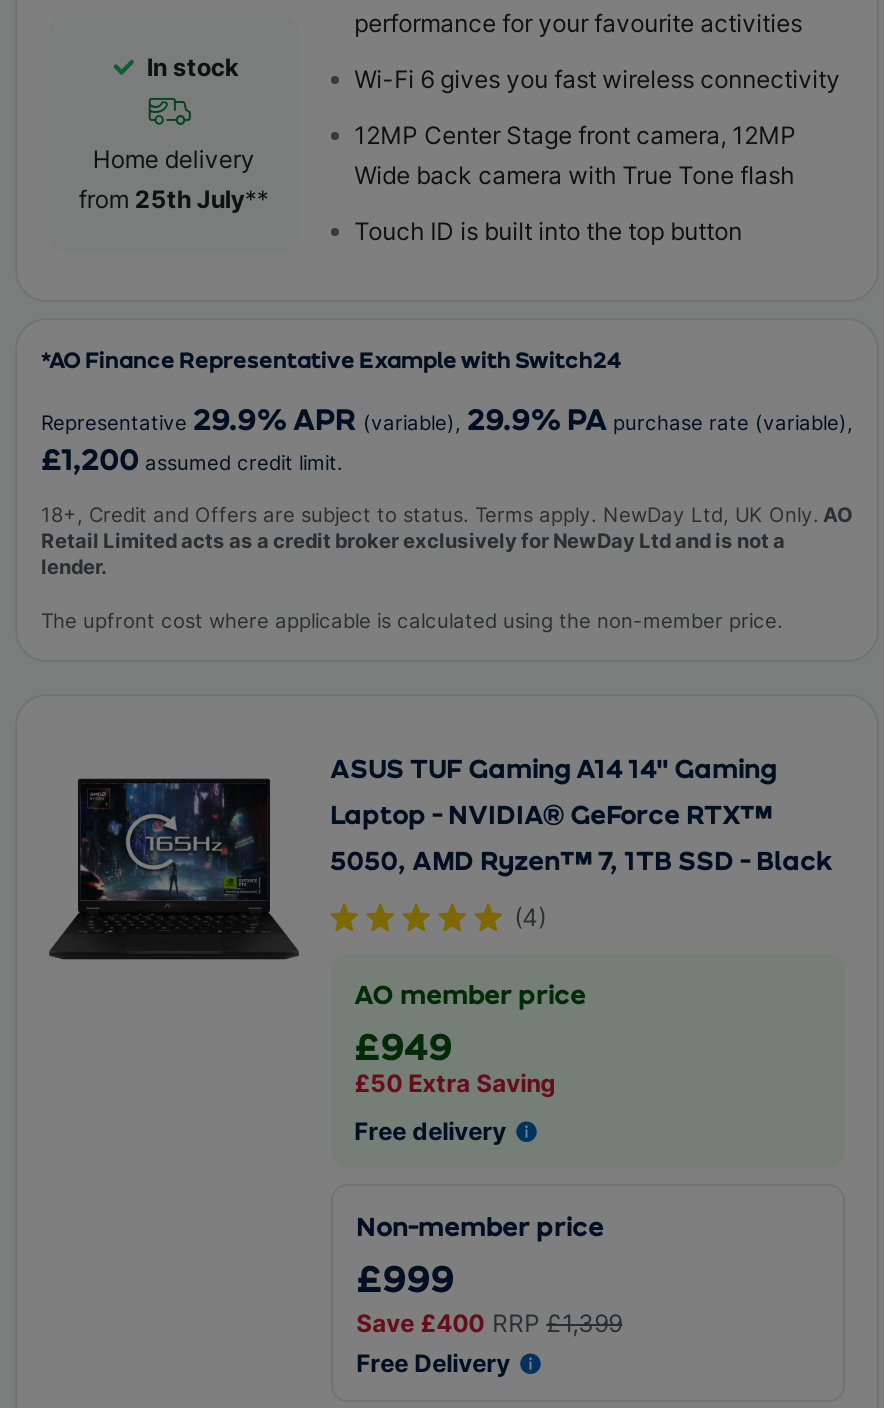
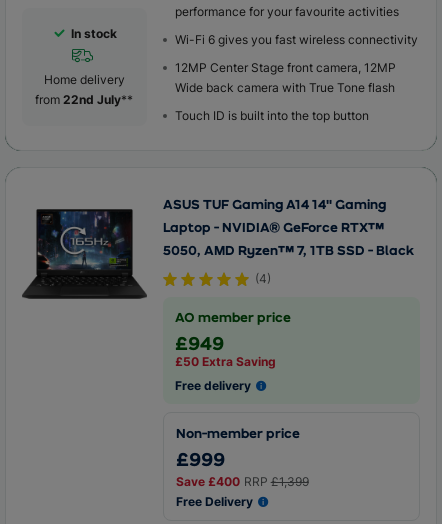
- from 25th July
+ from 22nd July

- *AO Finance Representative Example with Switch24
- Representative 29.9% APR (variable), 29.9% PA purchase rate (variable),
- £1,200 assumed credit limit.
- 18+, Credit and Offers are subject to status. Terms apply. NewDay Ltd, UK Only. AO
- Retail Limited acts as a credit broker exclusively for NewDay Ltd and is not a
- lender.
- The upfront cost where applicable is calculated using the non-member price.
